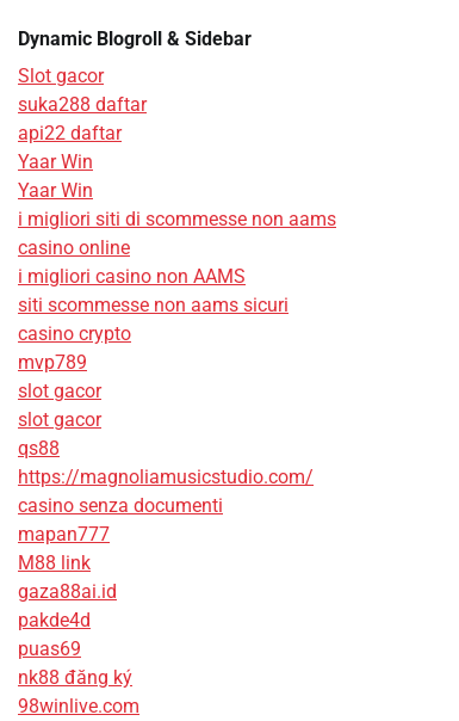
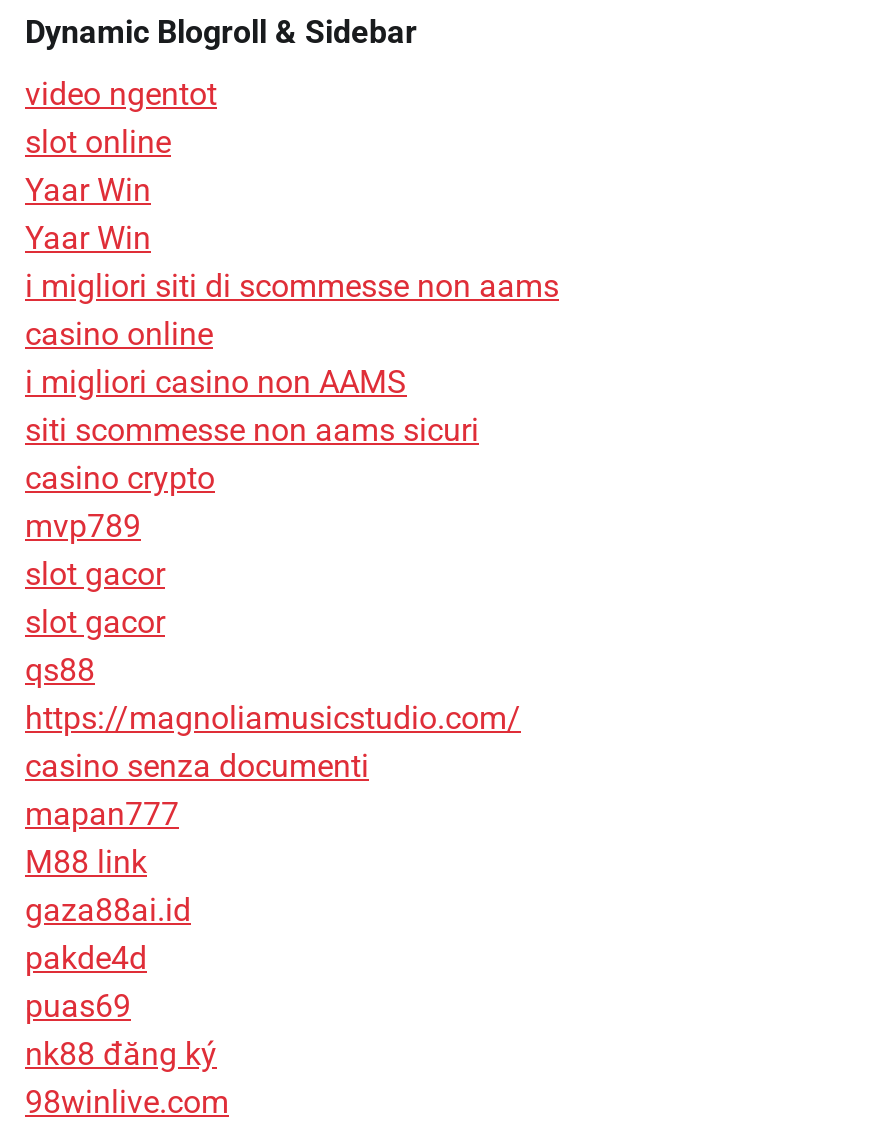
- Slot gacor
- suka288 daftar
- api22 daftar
+ video ngentot
+ slot online
